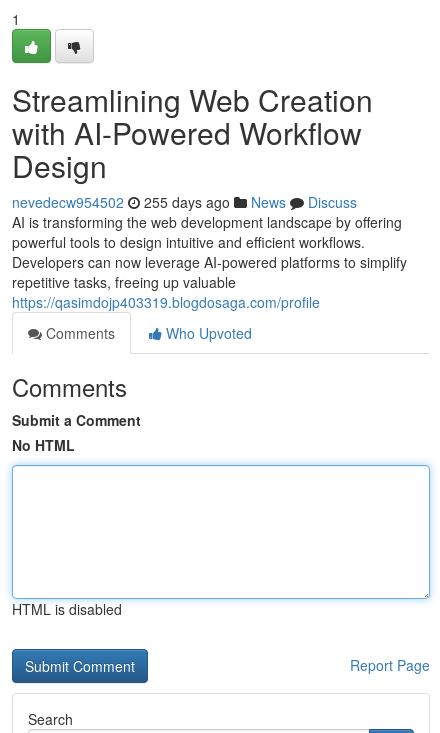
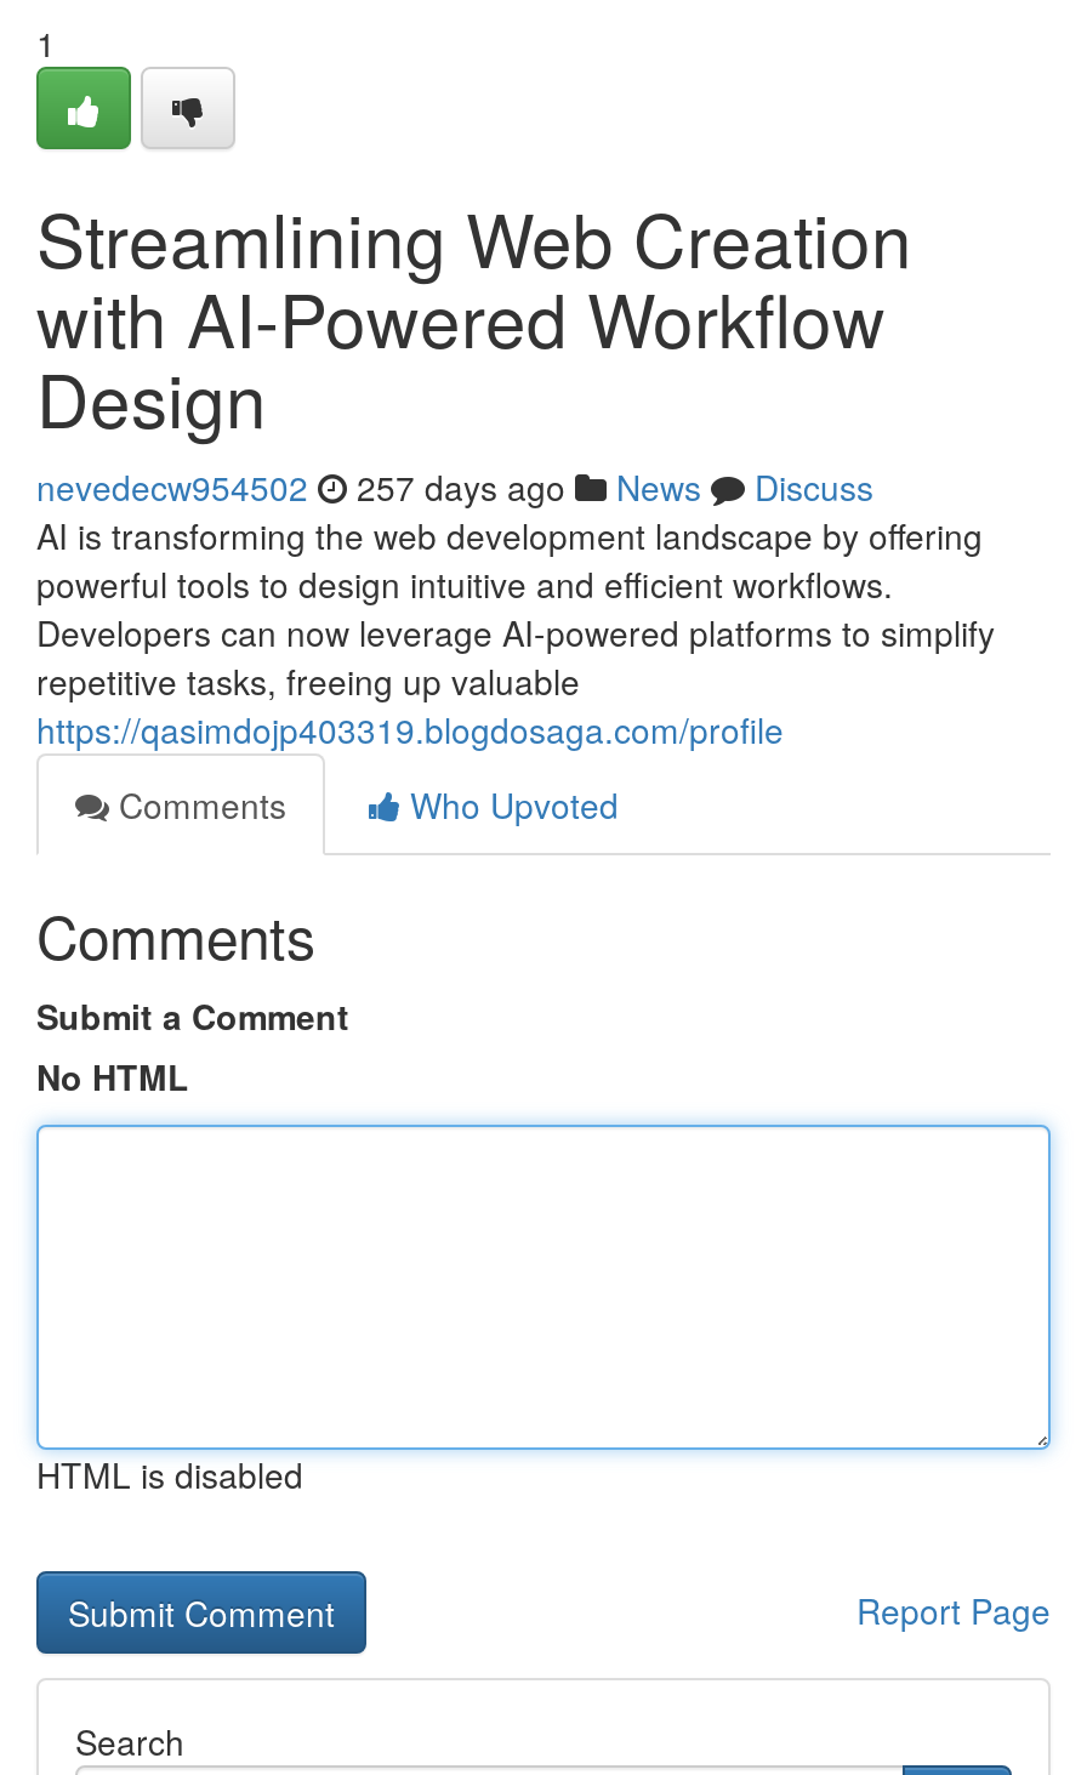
- nevedecw954502 255 days ago News Discuss
+ nevedecw954502 257 days ago News Discuss
